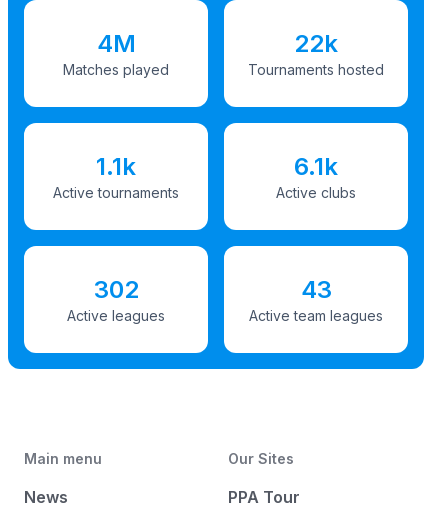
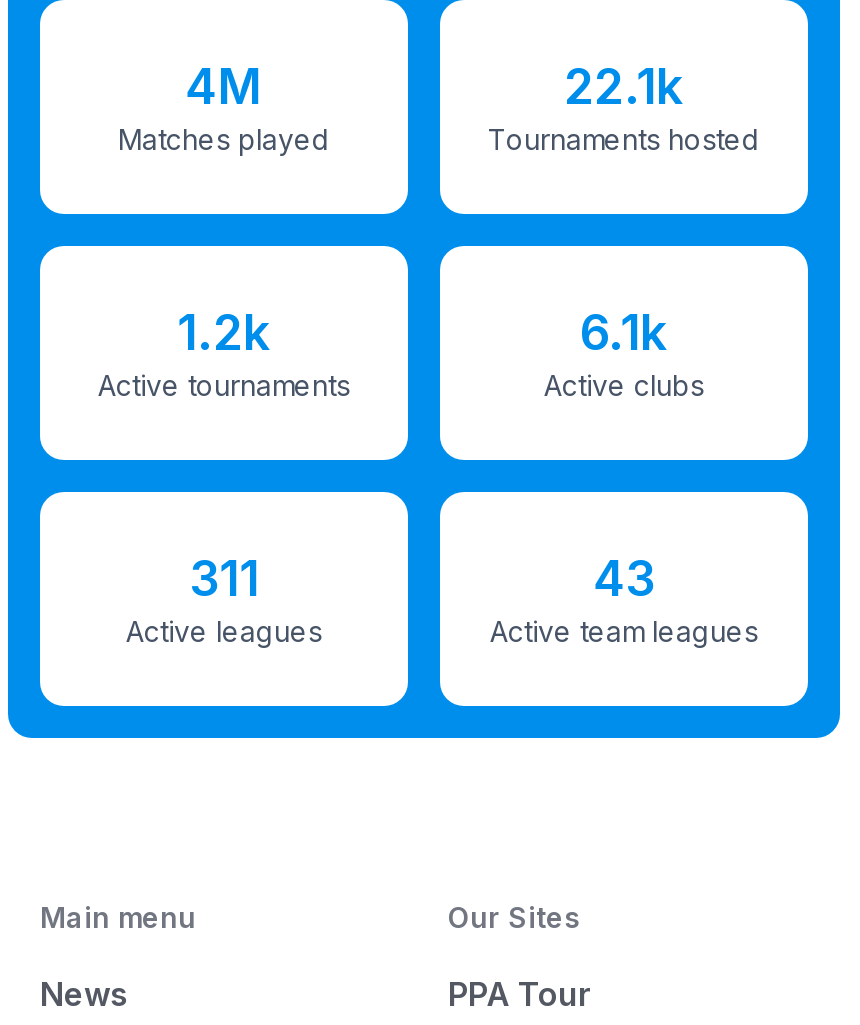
- 22k
+ 22.1k

- 1.1k
+ 1.2k

- 302
+ 311
